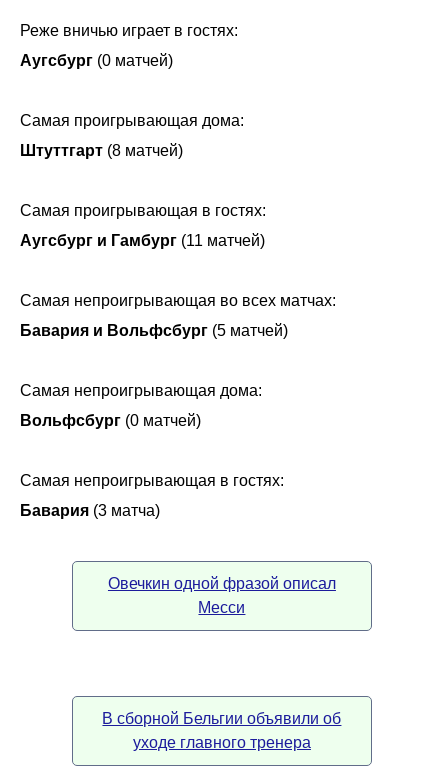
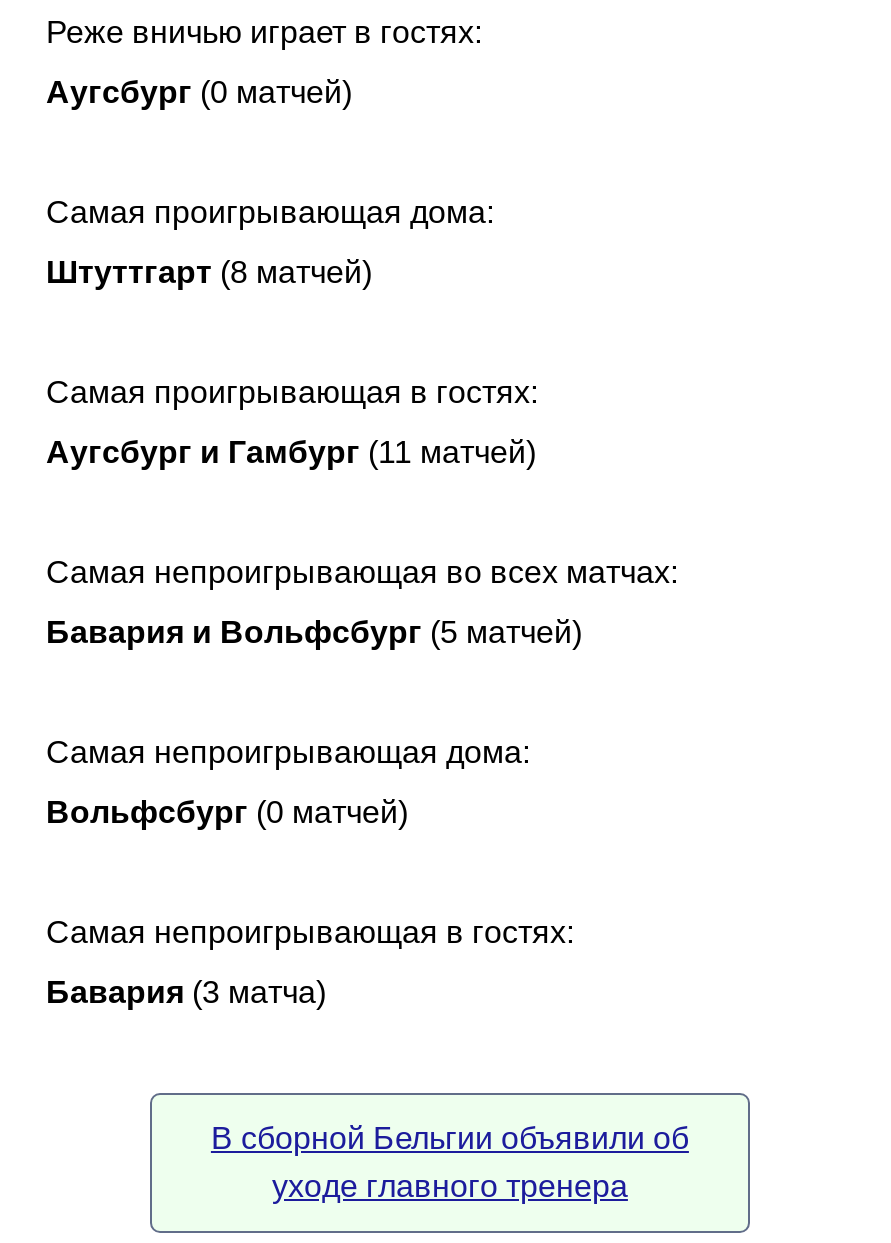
- Овечкин одной фразой описал
- Месси
